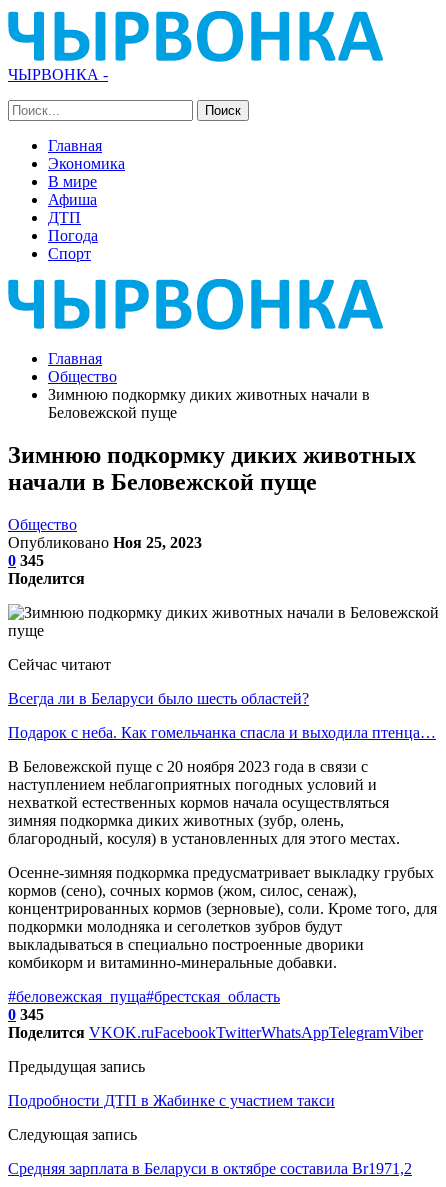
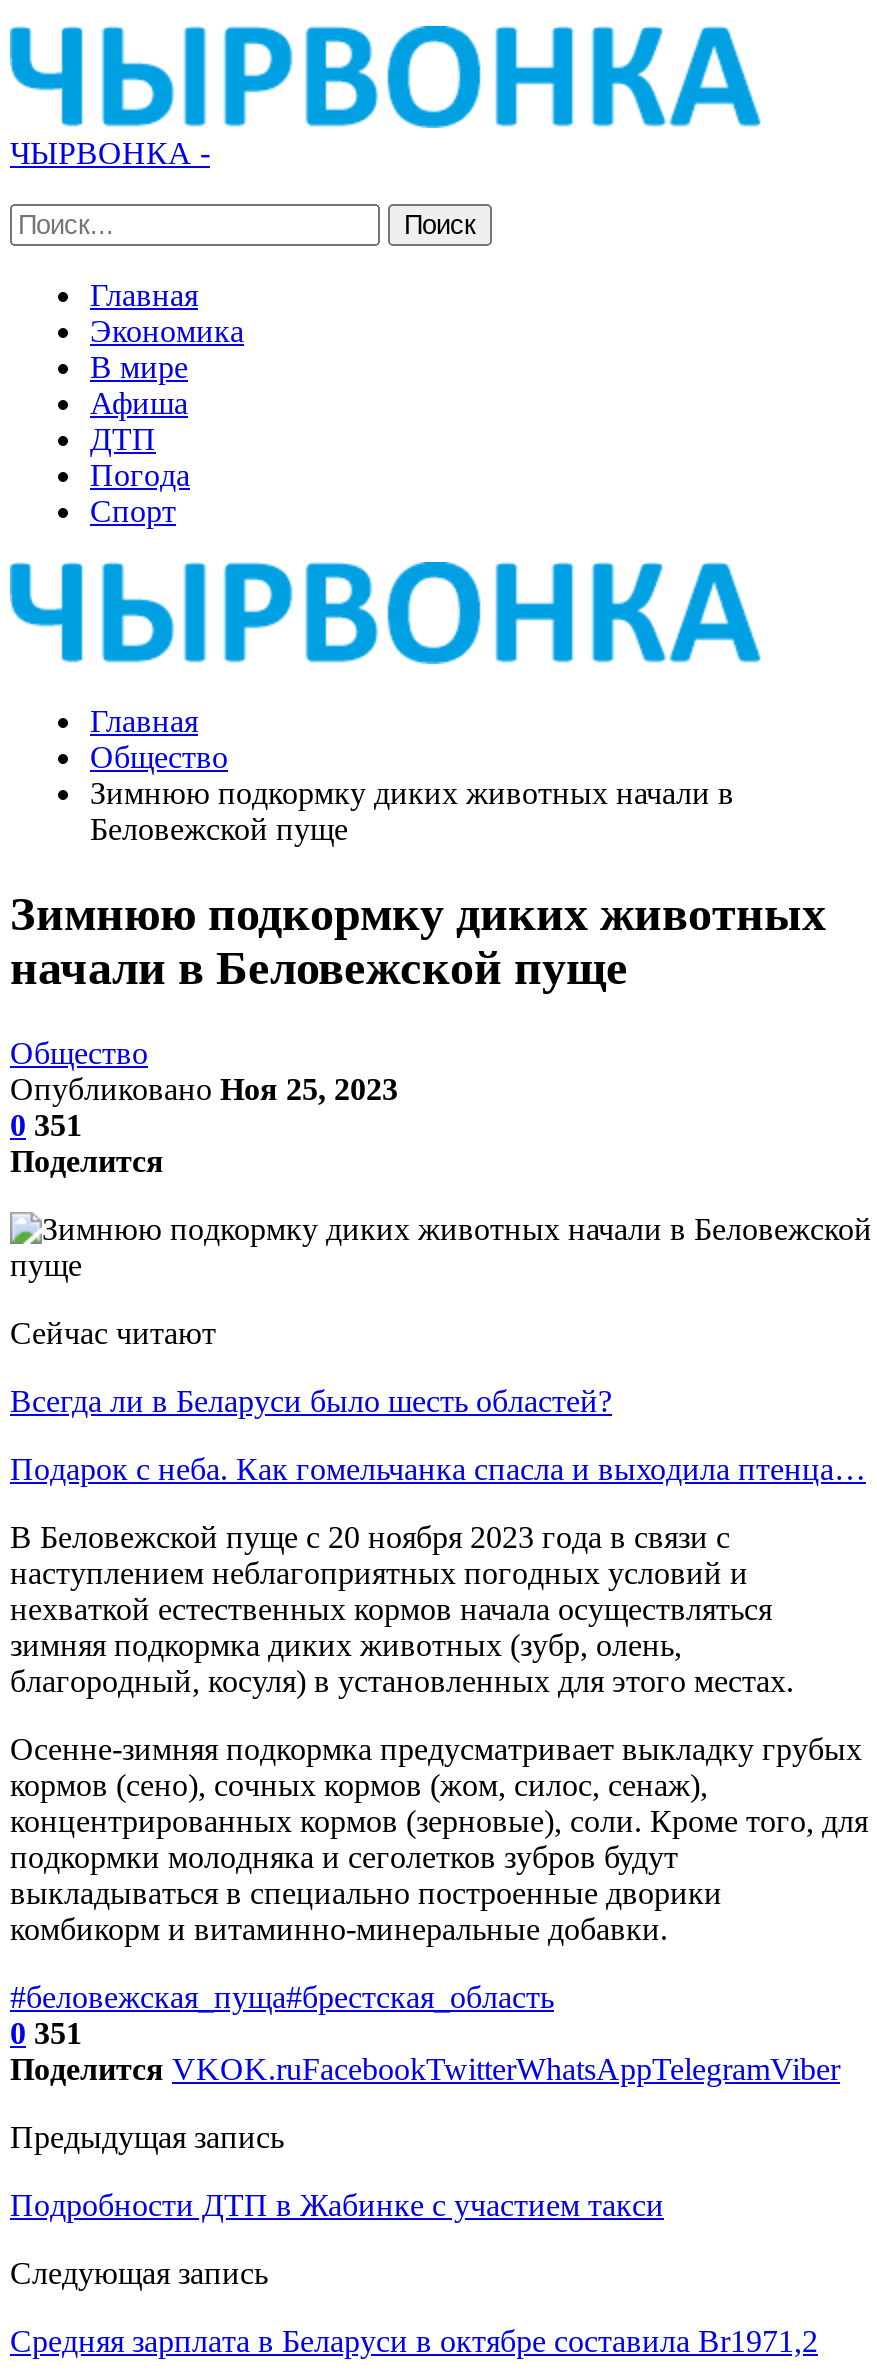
- 0 345
+ 0 351

- 0 345
+ 0 351
